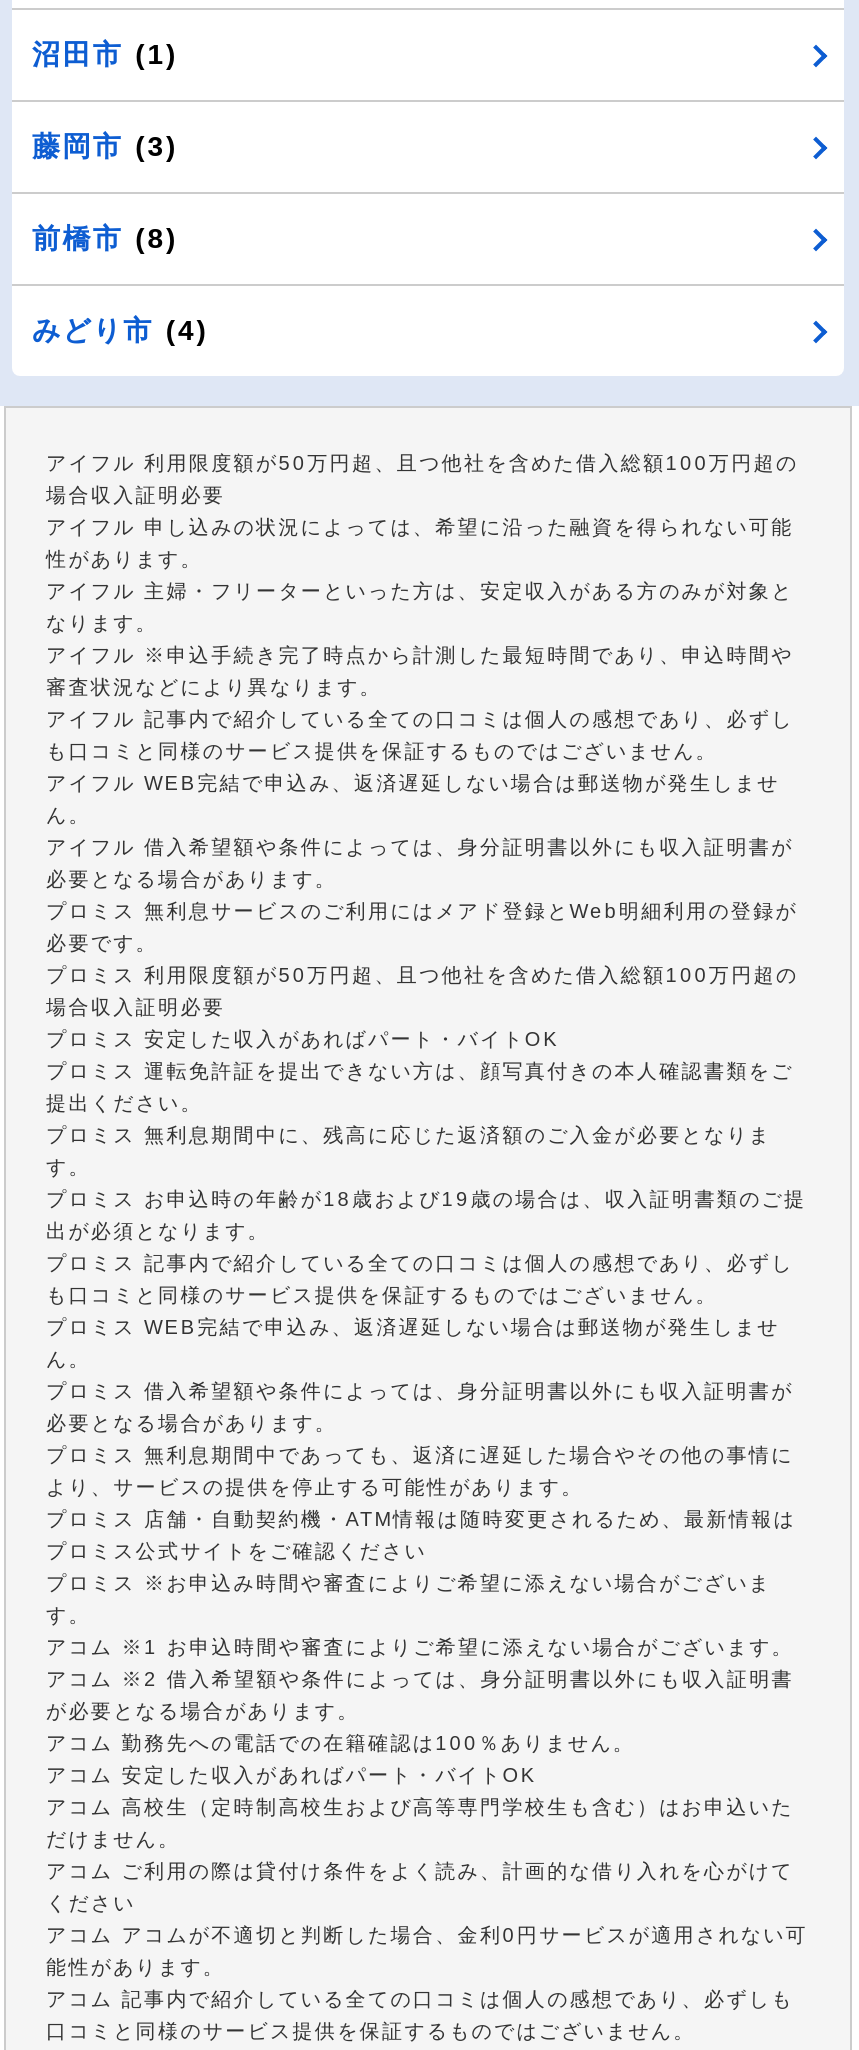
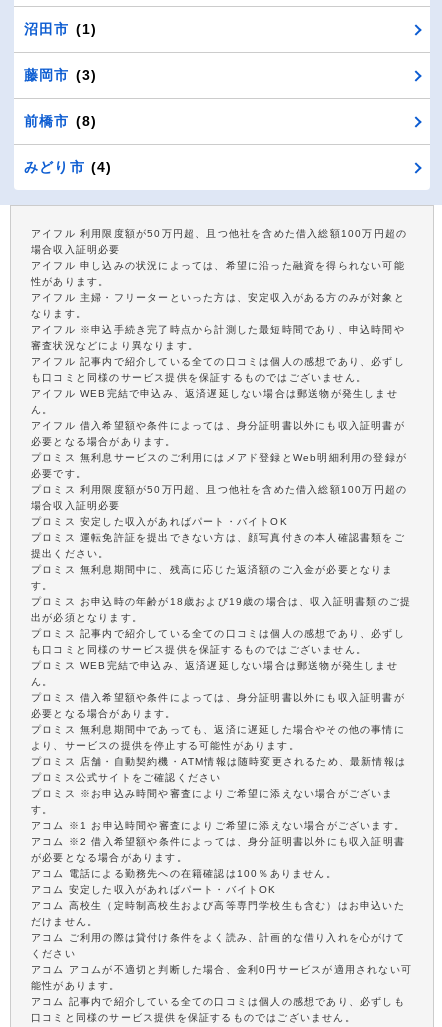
- アコム 勤務先への電話での在籍確認は100％ありません。
+ アコム 電話による勤務先への在籍確認は100％ありません。
